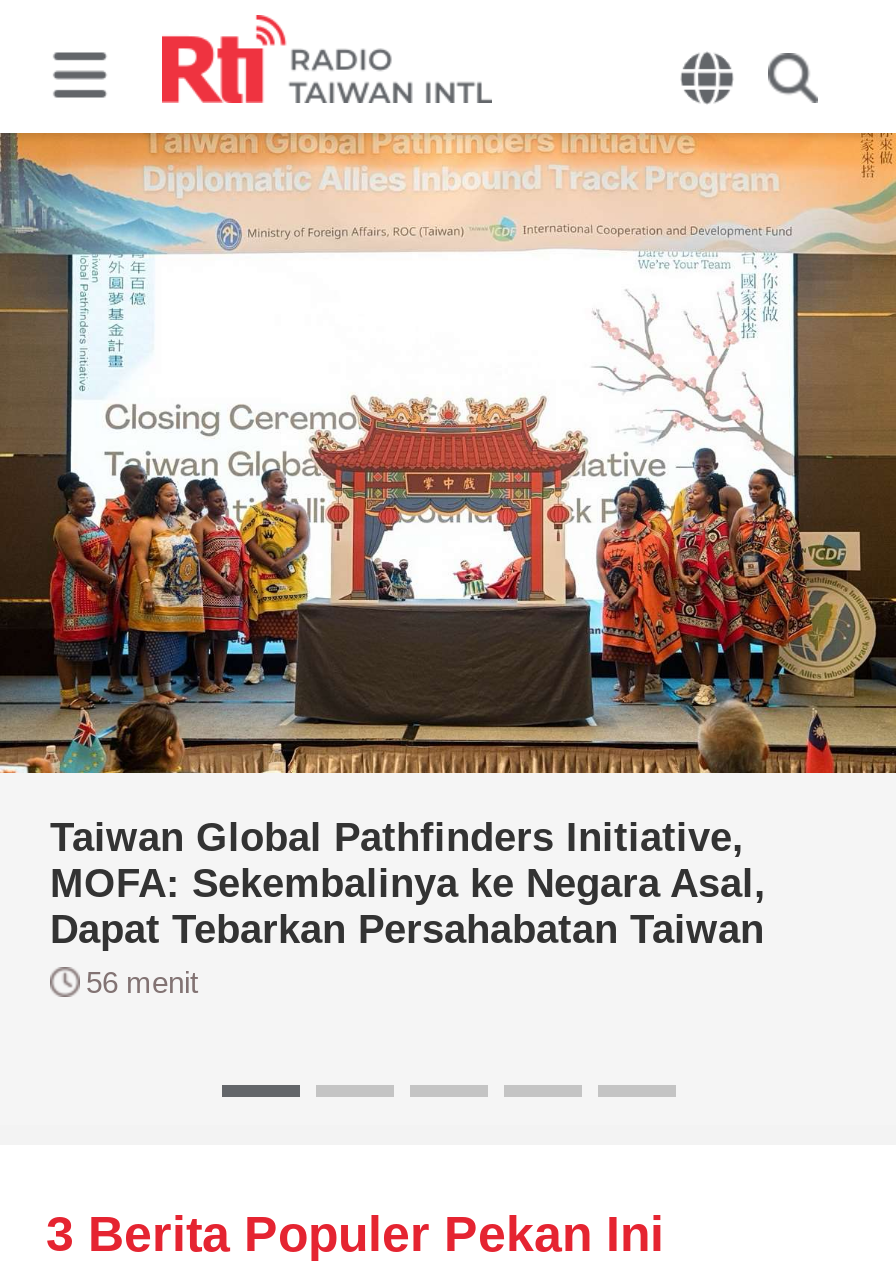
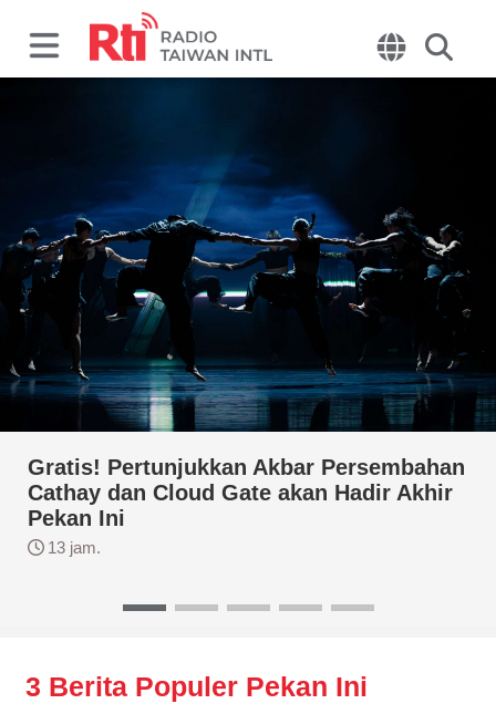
- [image]
- Taiwan Global Pathfinders Initiative,
- MOFA: Sekembalinya ke Negara Asal,
- Dapat Tebarkan Persahabatan Taiwan
- 56 menit
+ [image]
+ Gratis! Pertunjukkan Akbar Persembahan
+ Cathay dan Cloud Gate akan Hadir Akhir
+ Pekan Ini
+ 13 jam.
